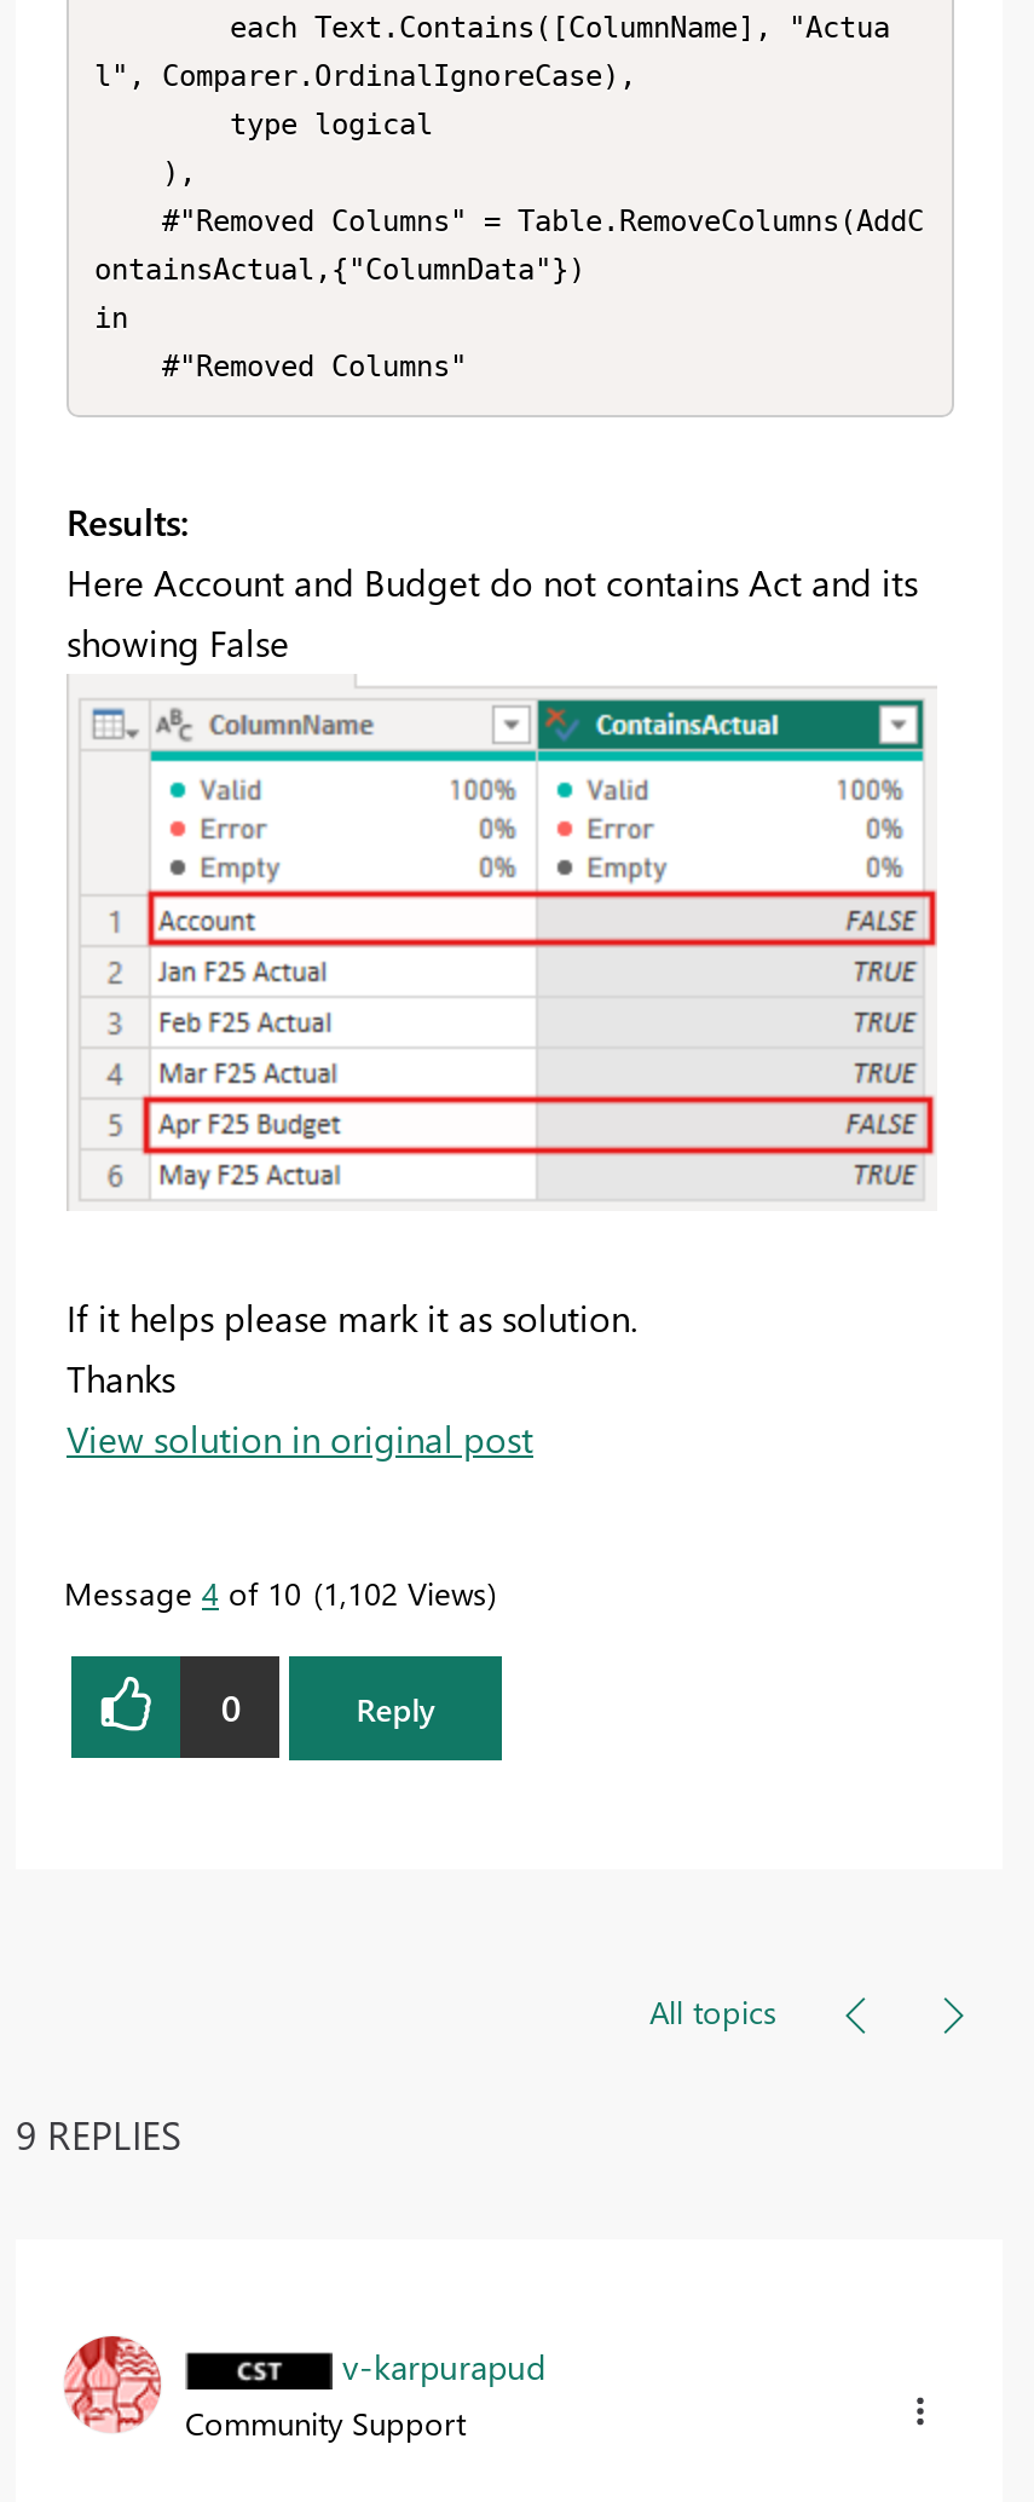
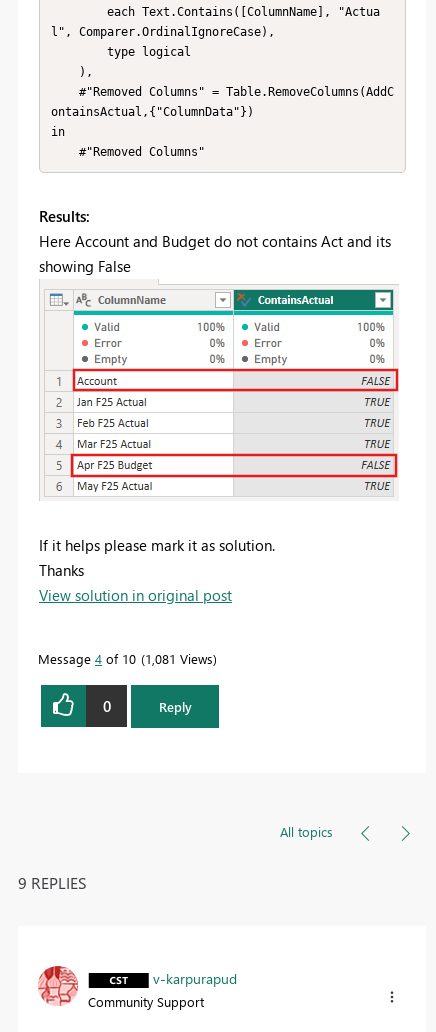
- Message 4 of 10 1,102 Views
+ Message 4 of 10 1,081 Views
